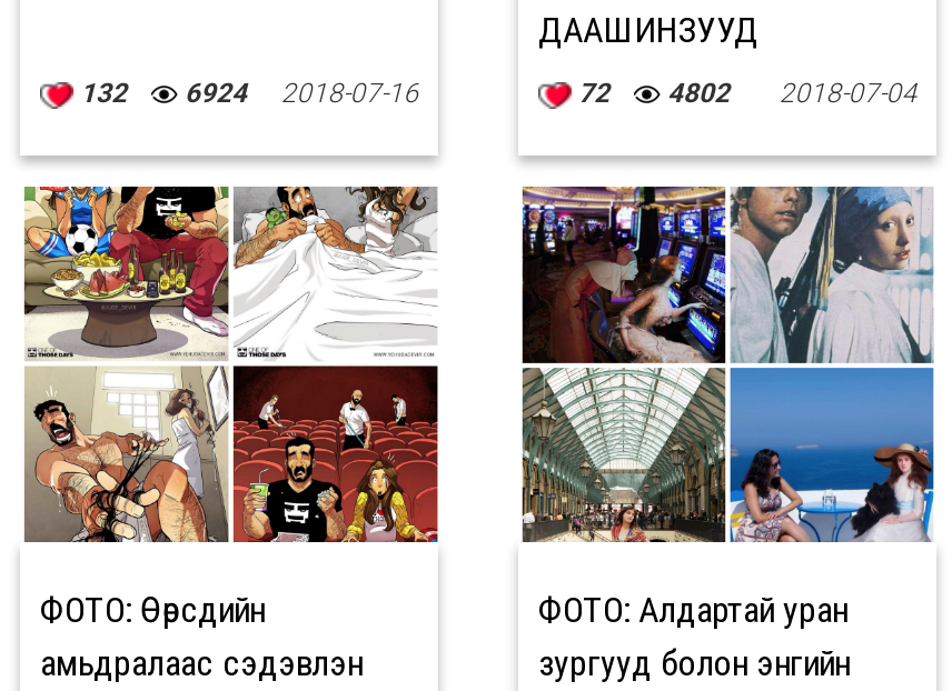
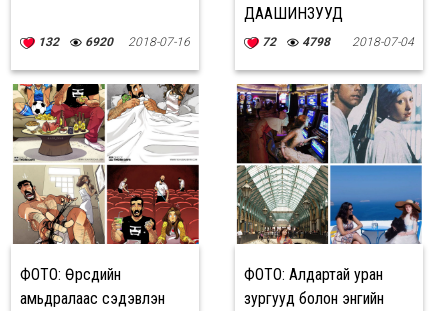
- 132 6924 2018-07-16
+ 132 6920 2018-07-16

- 72 4802 2018-07-04
+ 72 4798 2018-07-04
